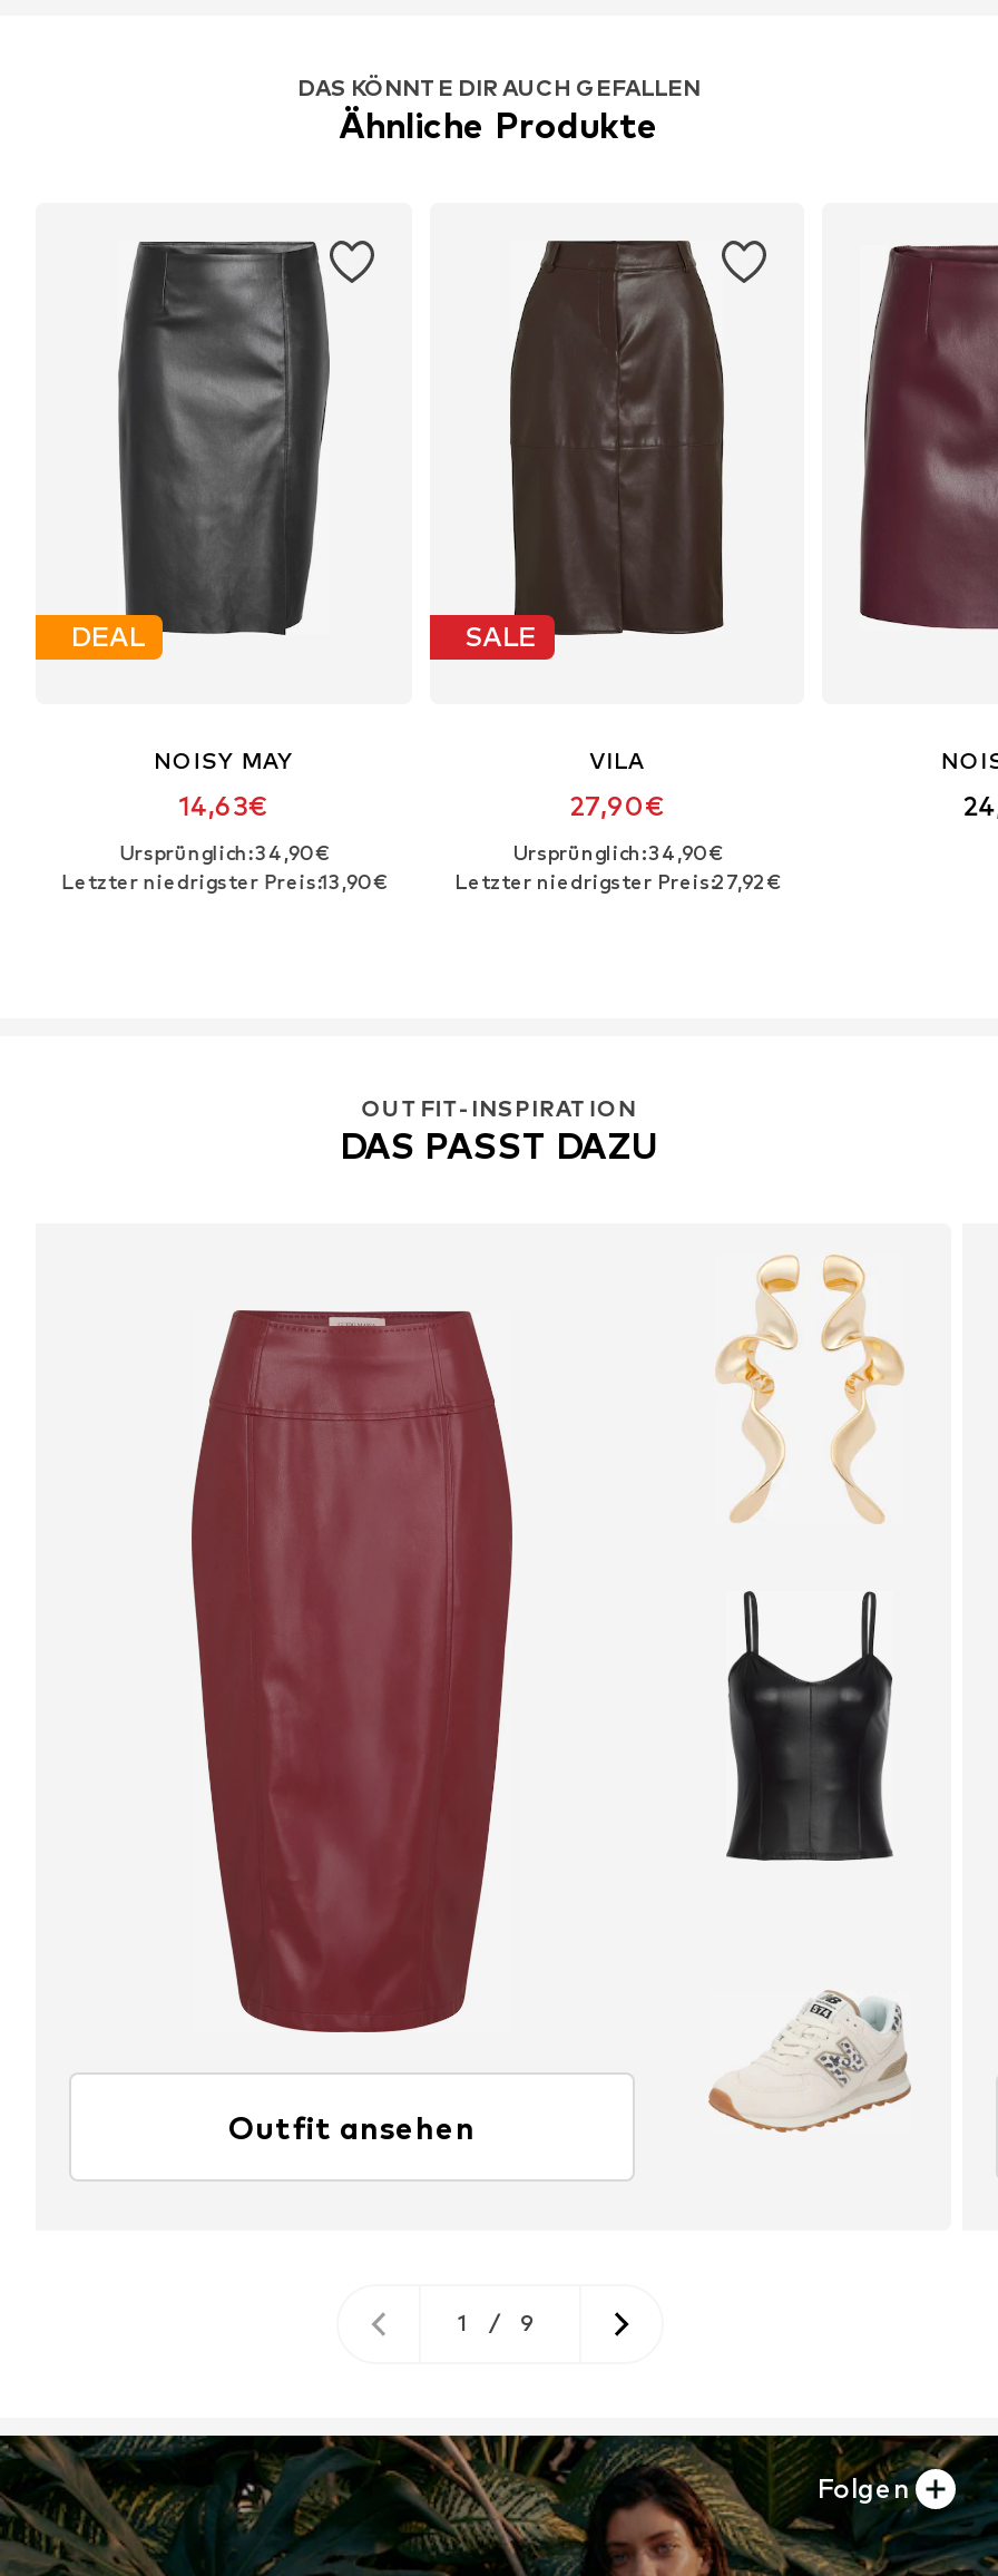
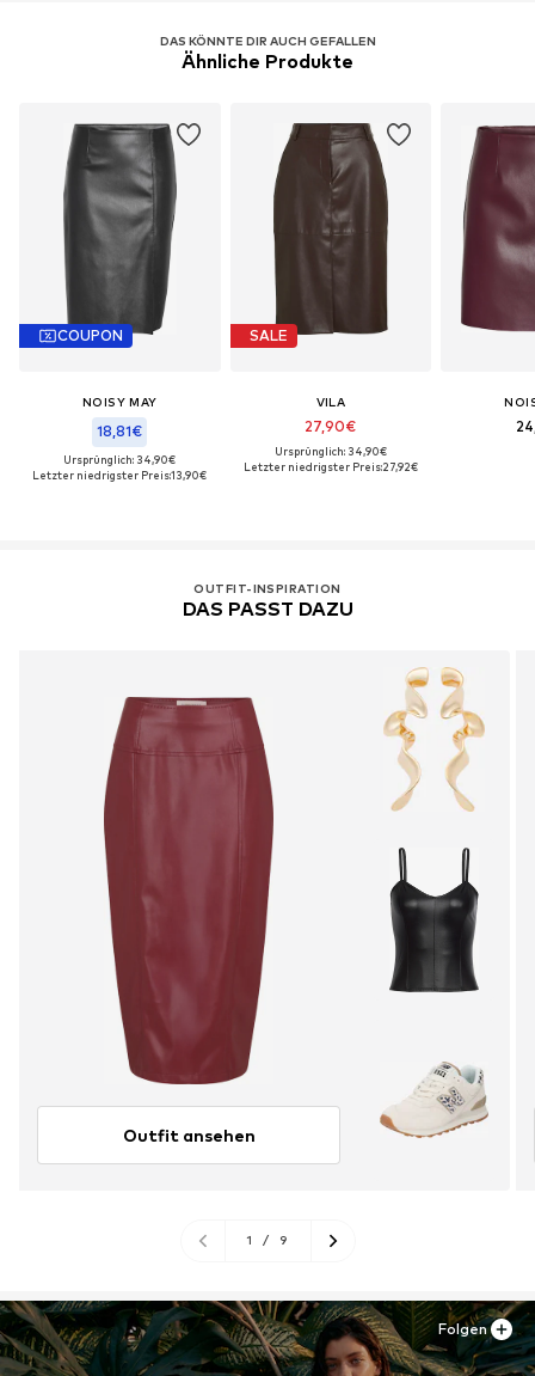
- DEAL
+ COUPON

- 14,63€
+ 18,81€
